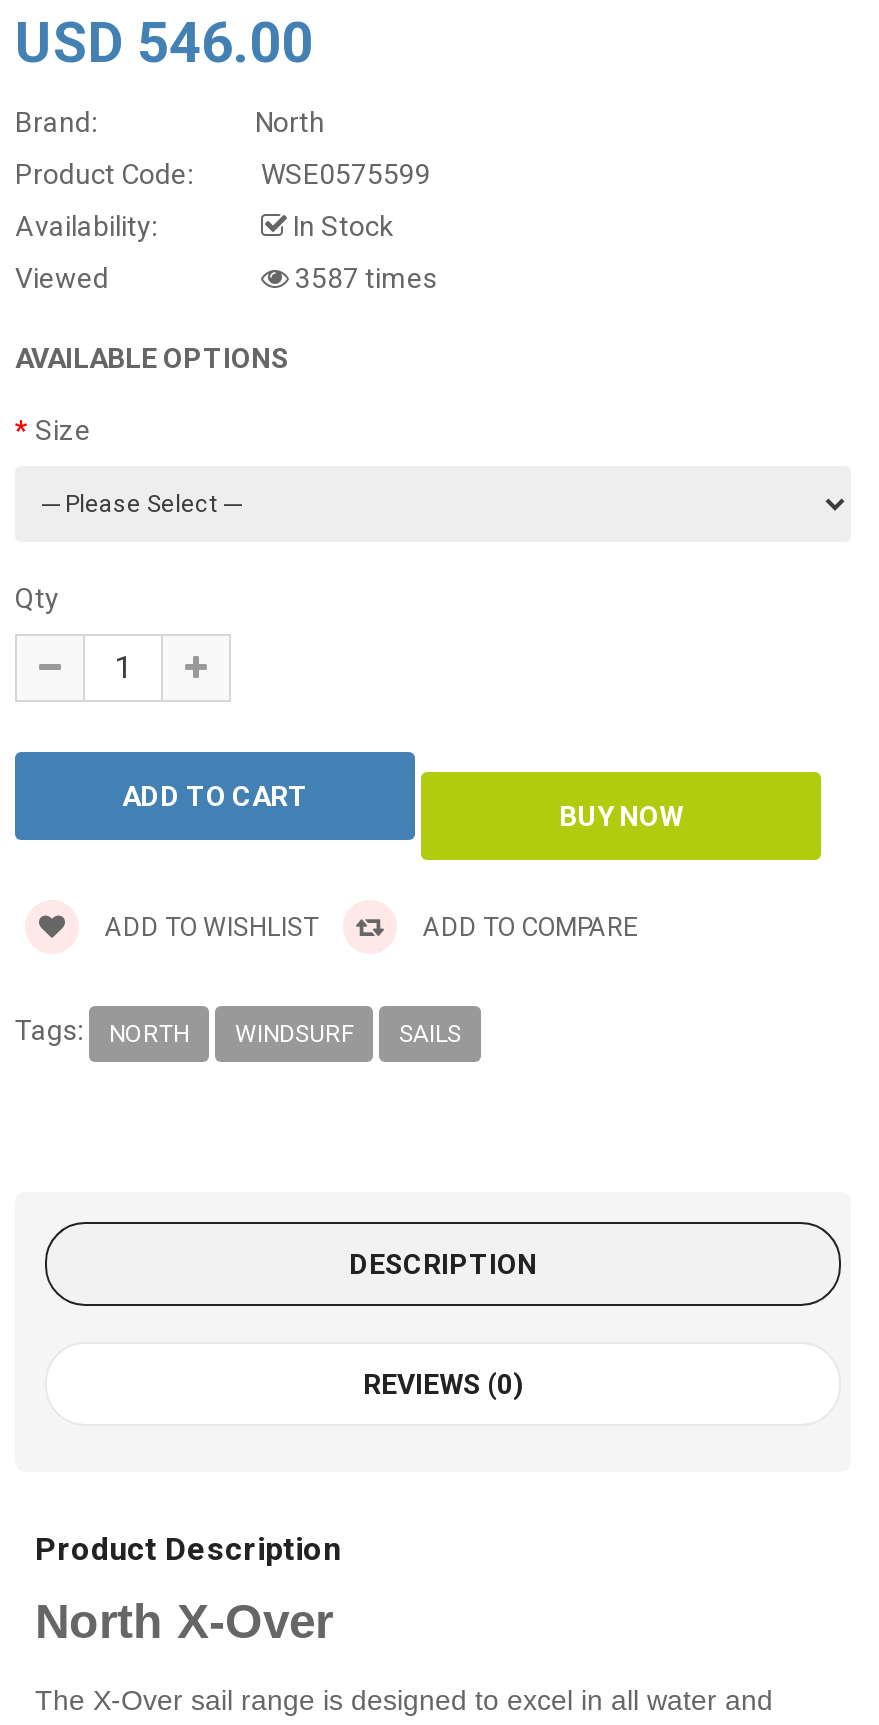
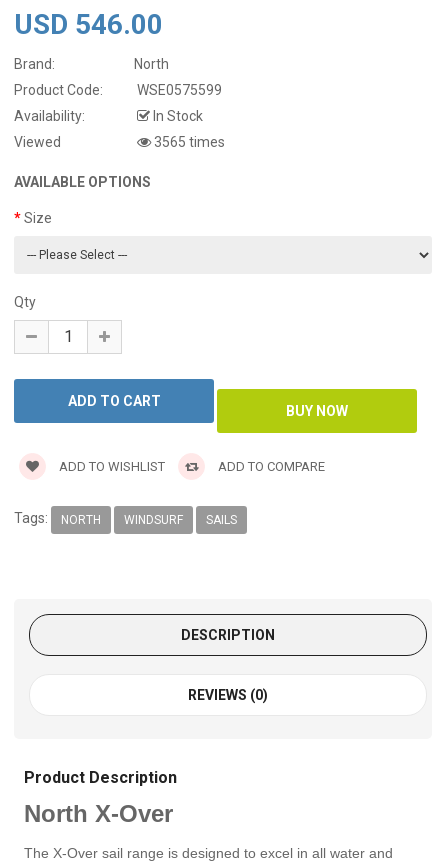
- 3587 times
+ 3565 times
